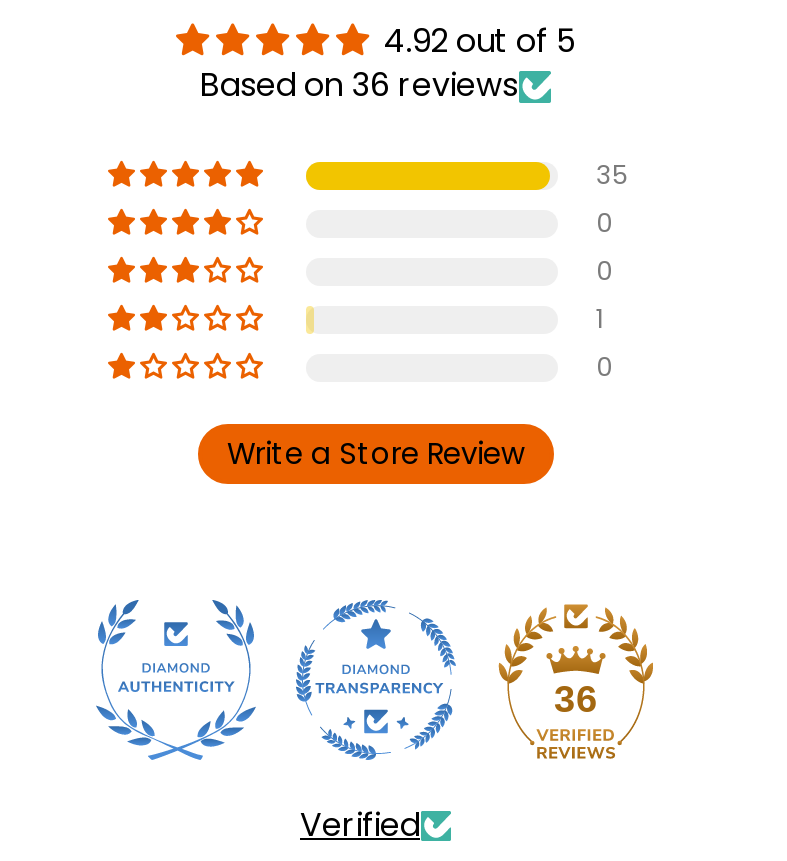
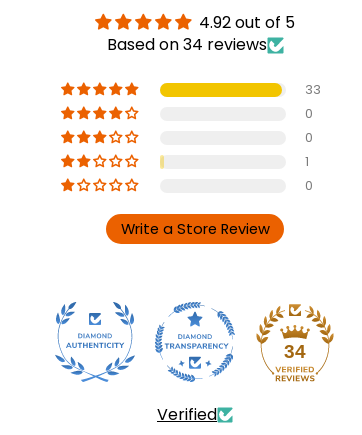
- Based on 36 reviews
+ Based on 34 reviews

- 35
+ 33

- 36
+ 34
